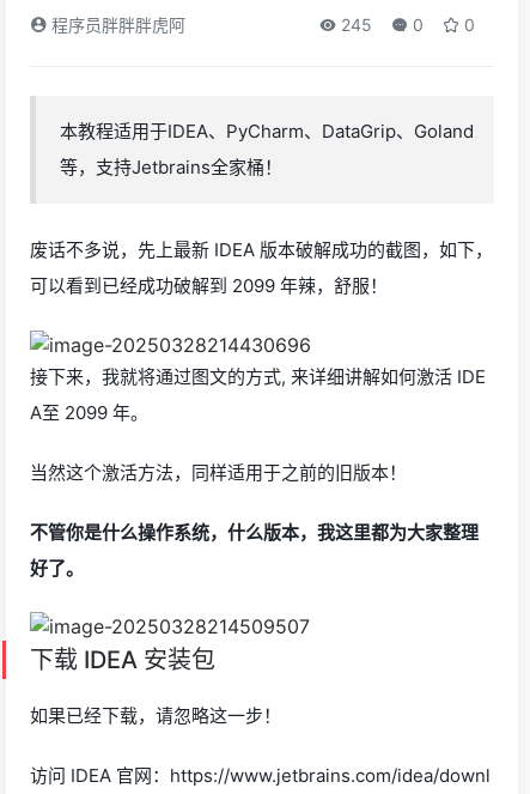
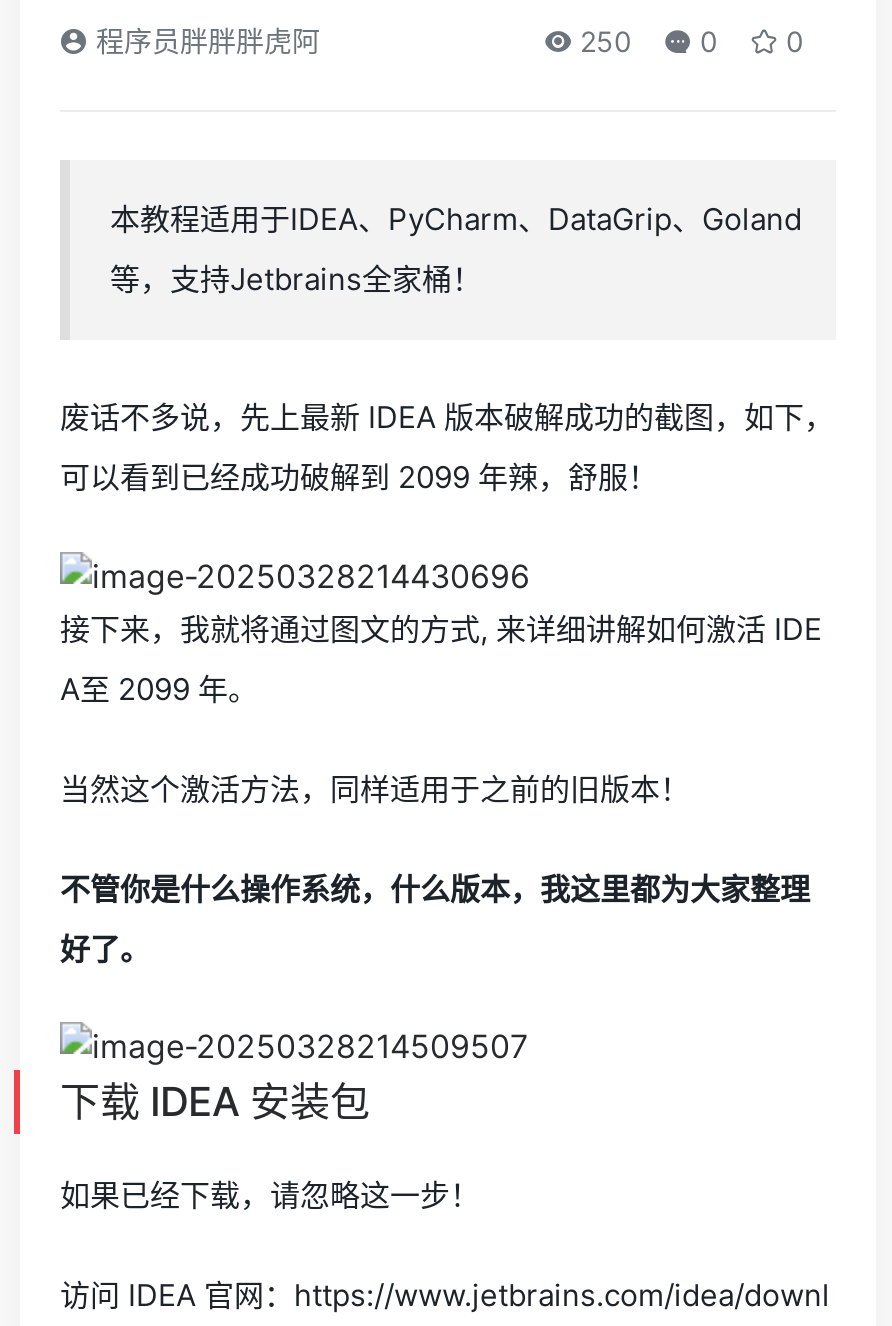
- 245 0 0
+ 250 0 0
